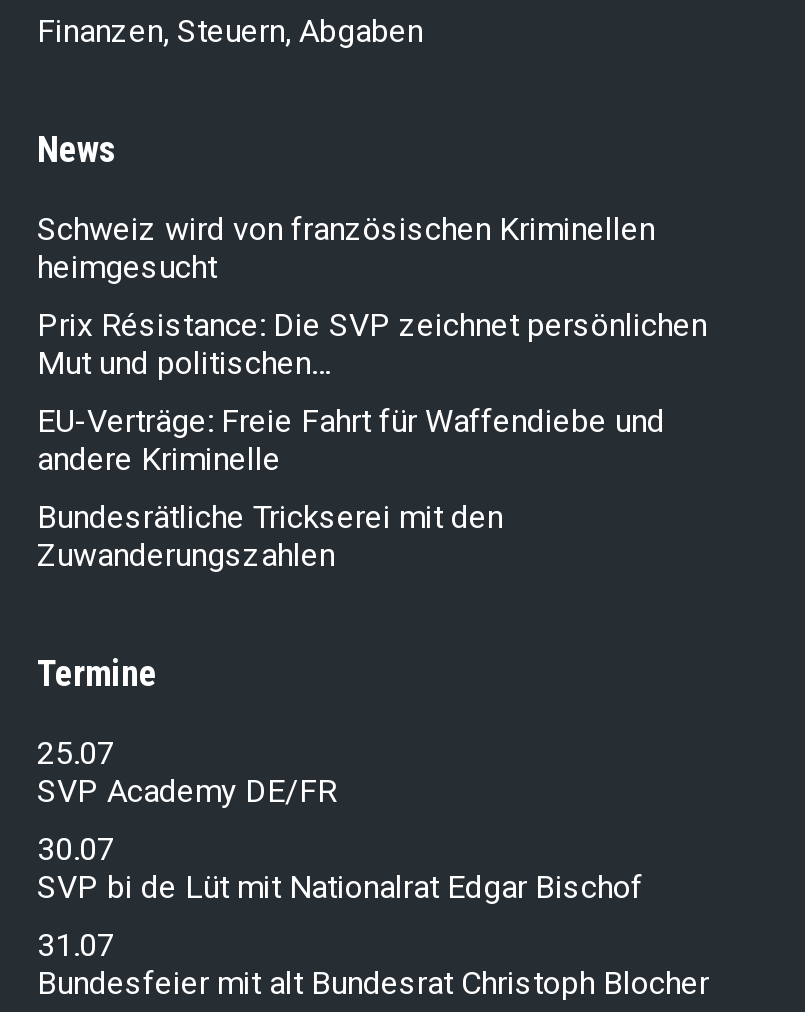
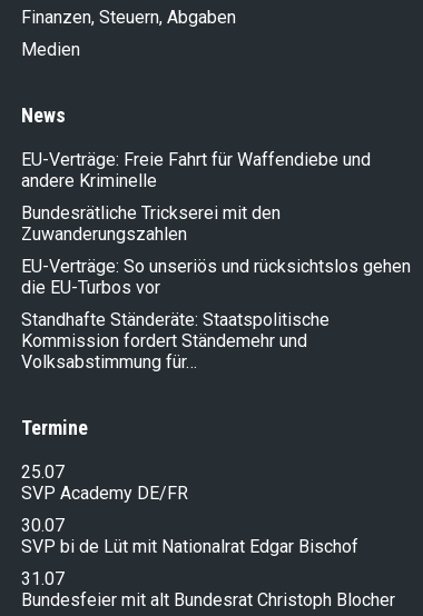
+ Medien

- Schweiz wird von französischen Kriminellen
- heimgesucht
- Prix Résistance: Die SVP zeichnet persönlichen
- Mut und politischen…

moved up: EU-Verträge: Freie Fahrt für Waffendiebe und | andere Kriminelle | Bundesrätliche Trickserei mit den | Zuwanderungszahlen

+ EU-Verträge: So unseriös und rücksichtslos gehen
+ die EU-Turbos vor
+ Standhafte Ständeräte: Staatspolitische
+ Kommission fordert Ständemehr und
+ Volksabstimmung für…
